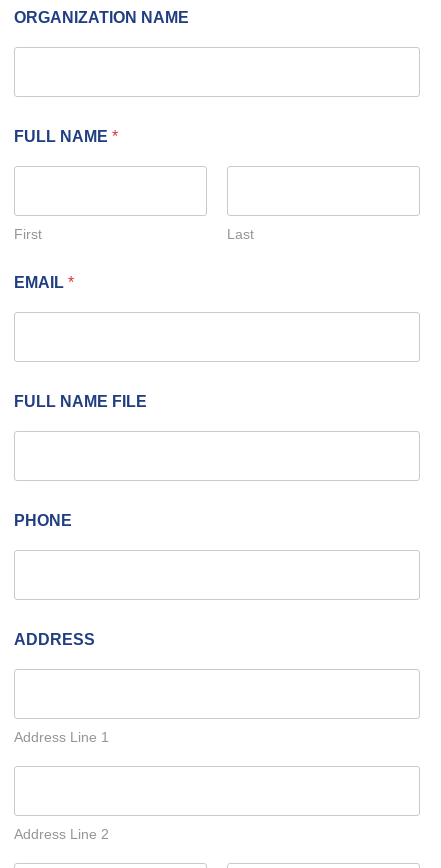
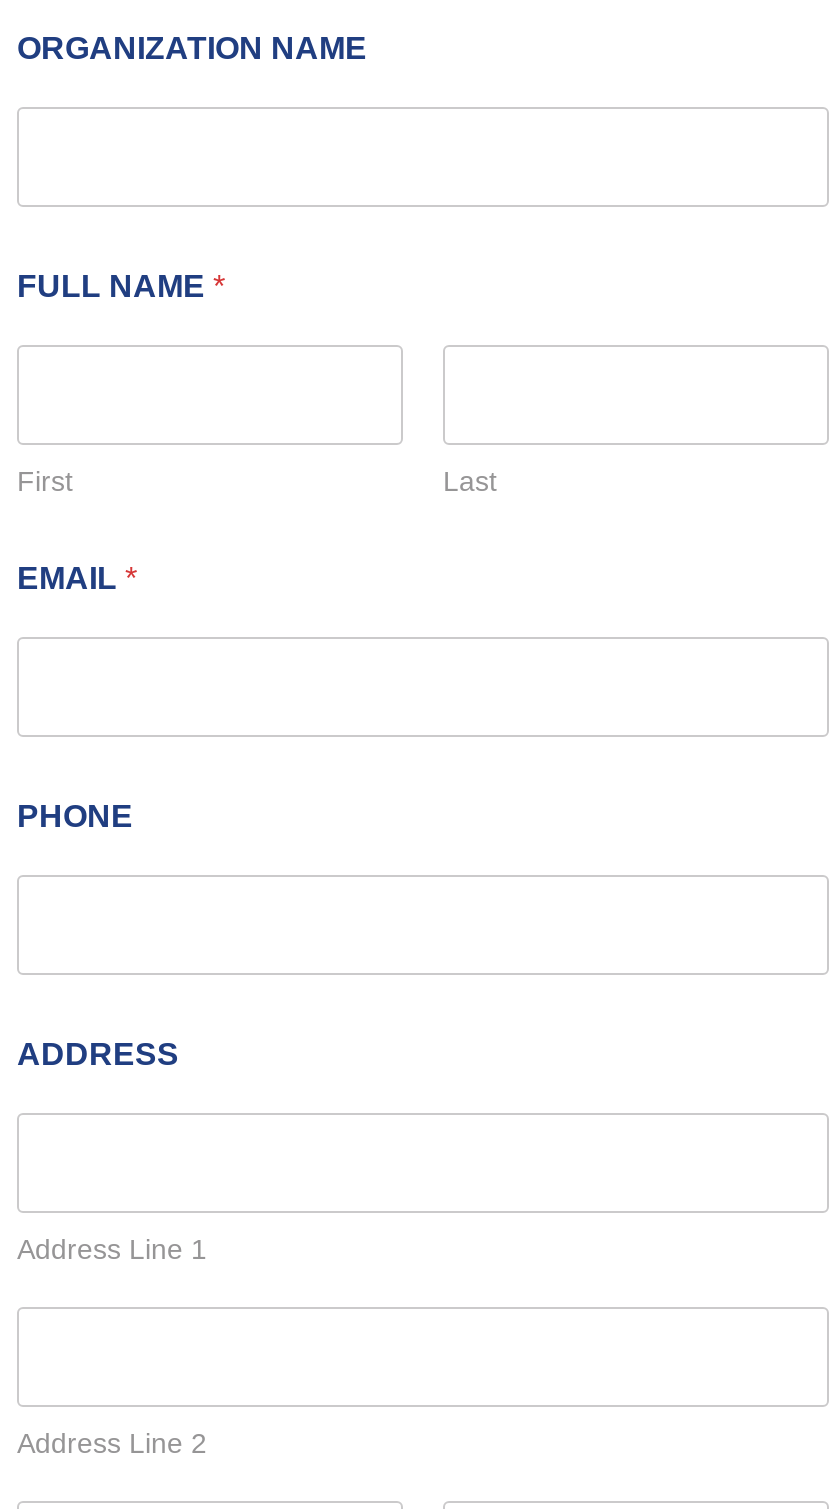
- FULL NAME FILE
